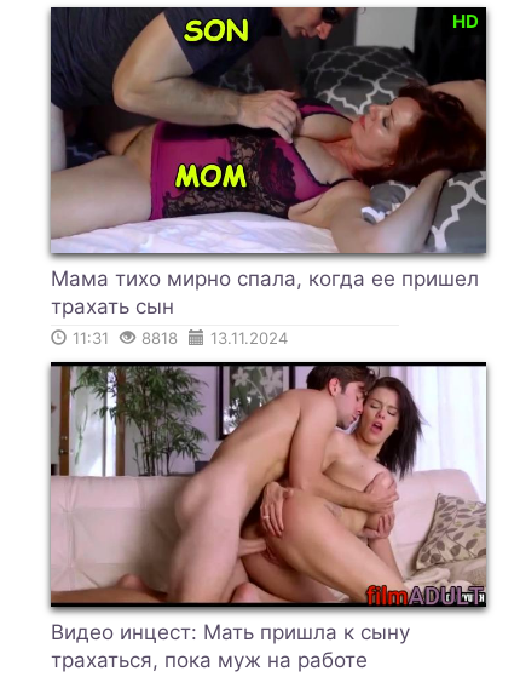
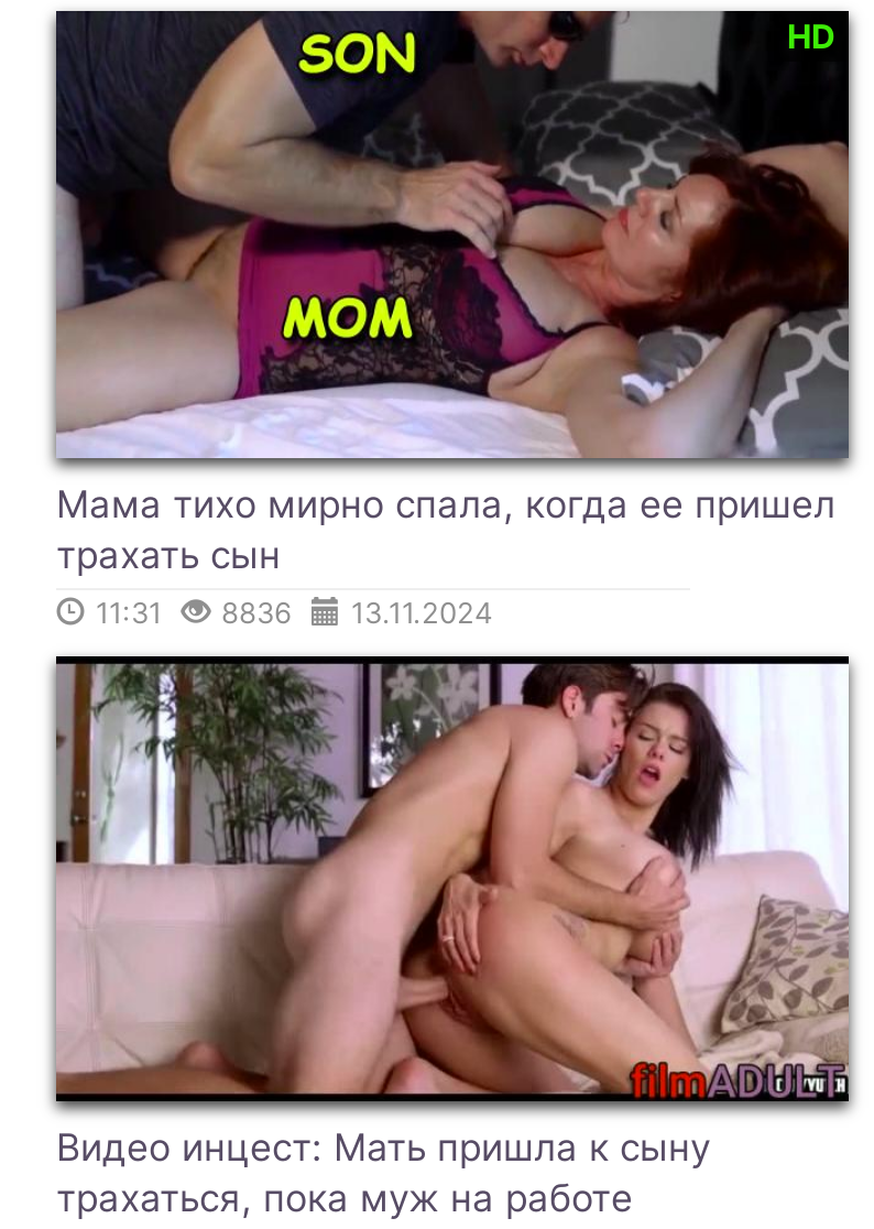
- 11:31 8818 13.11.2024
+ 11:31 8836 13.11.2024
